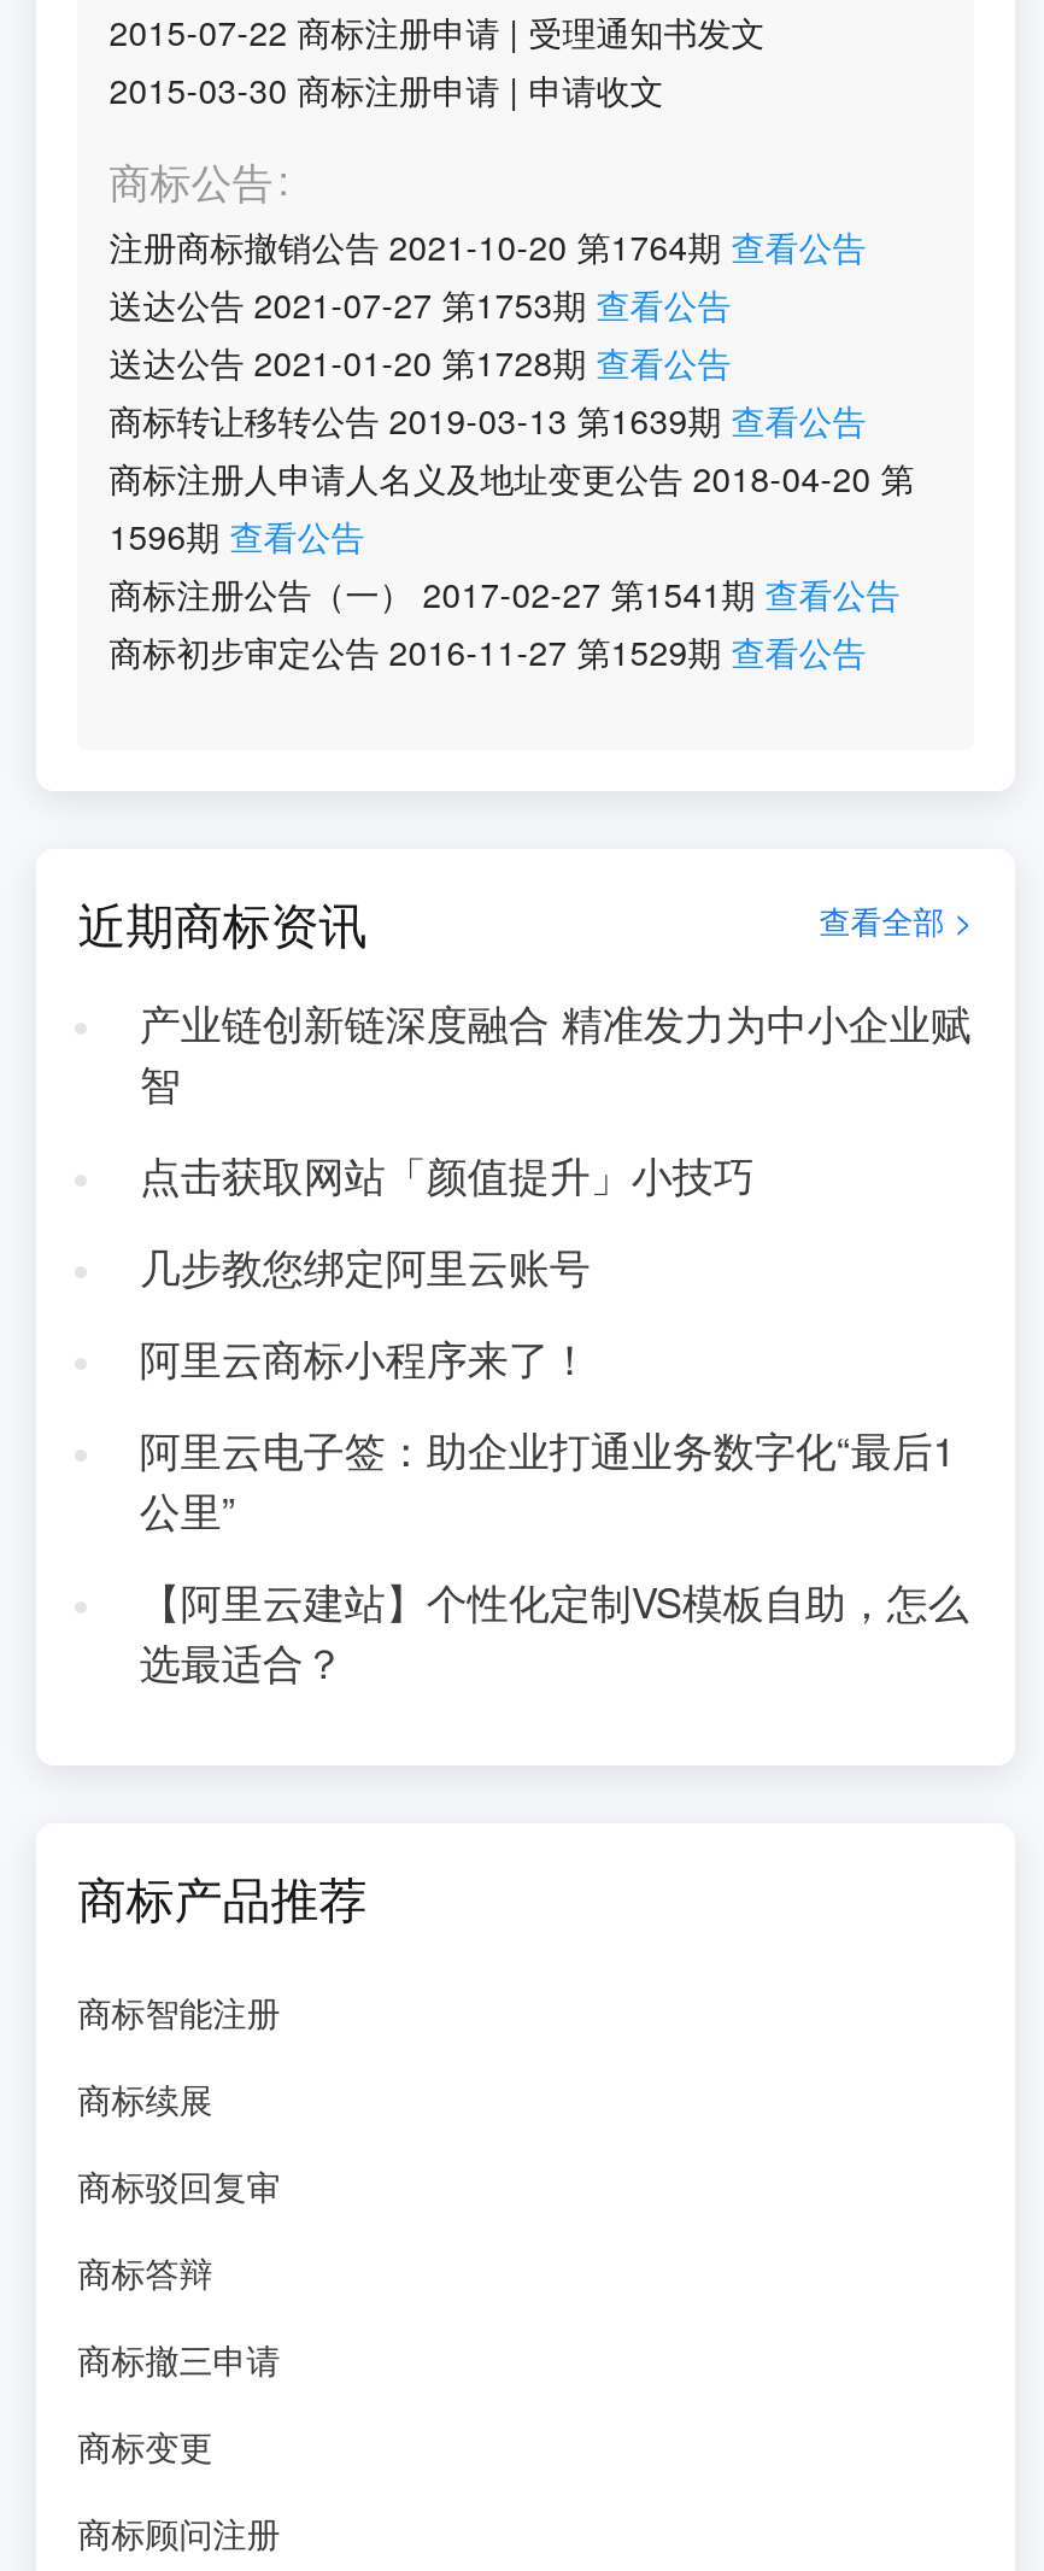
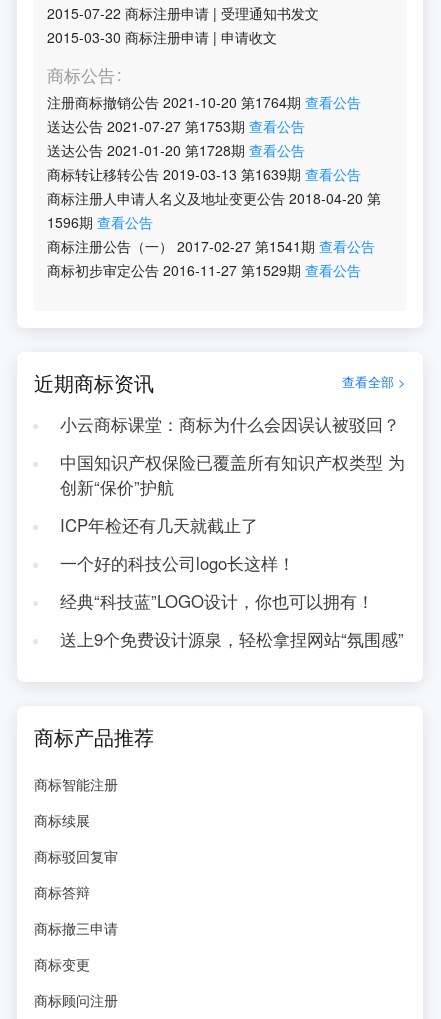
- 产业链创新链深度融合 精准发力为中小企业赋
- 智
+ 小云商标课堂：商标为什么会因误认被驳回？

- 点击获取网站「颜值提升」小技巧
+ 中国知识产权保险已覆盖所有知识产权类型 为
+ 创新“保价”护航

- 几步教您绑定阿里云账号
+ ICP年检还有几天就截止了

- 阿里云商标小程序来了！
+ 一个好的科技公司logo长这样！

- 阿里云电子签：助企业打通业务数字化“最后1
- 公里”
+ 经典“科技蓝”LOGO设计，你也可以拥有！

- 【阿里云建站】个性化定制VS模板自助，怎么
- 选最适合？
+ 送上9个免费设计源泉，轻松拿捏网站“氛围感”
